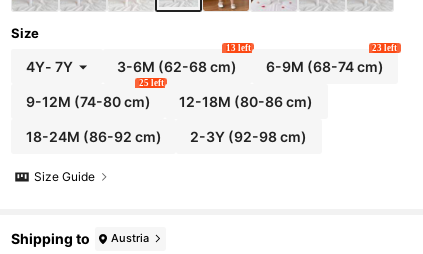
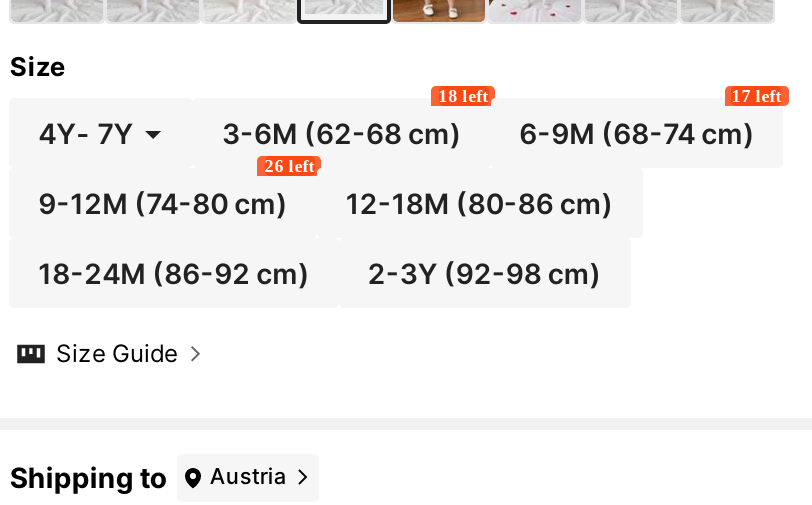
- 13 left
+ 18 left

- 23 left
+ 17 left

- 25 left
+ 26 left
